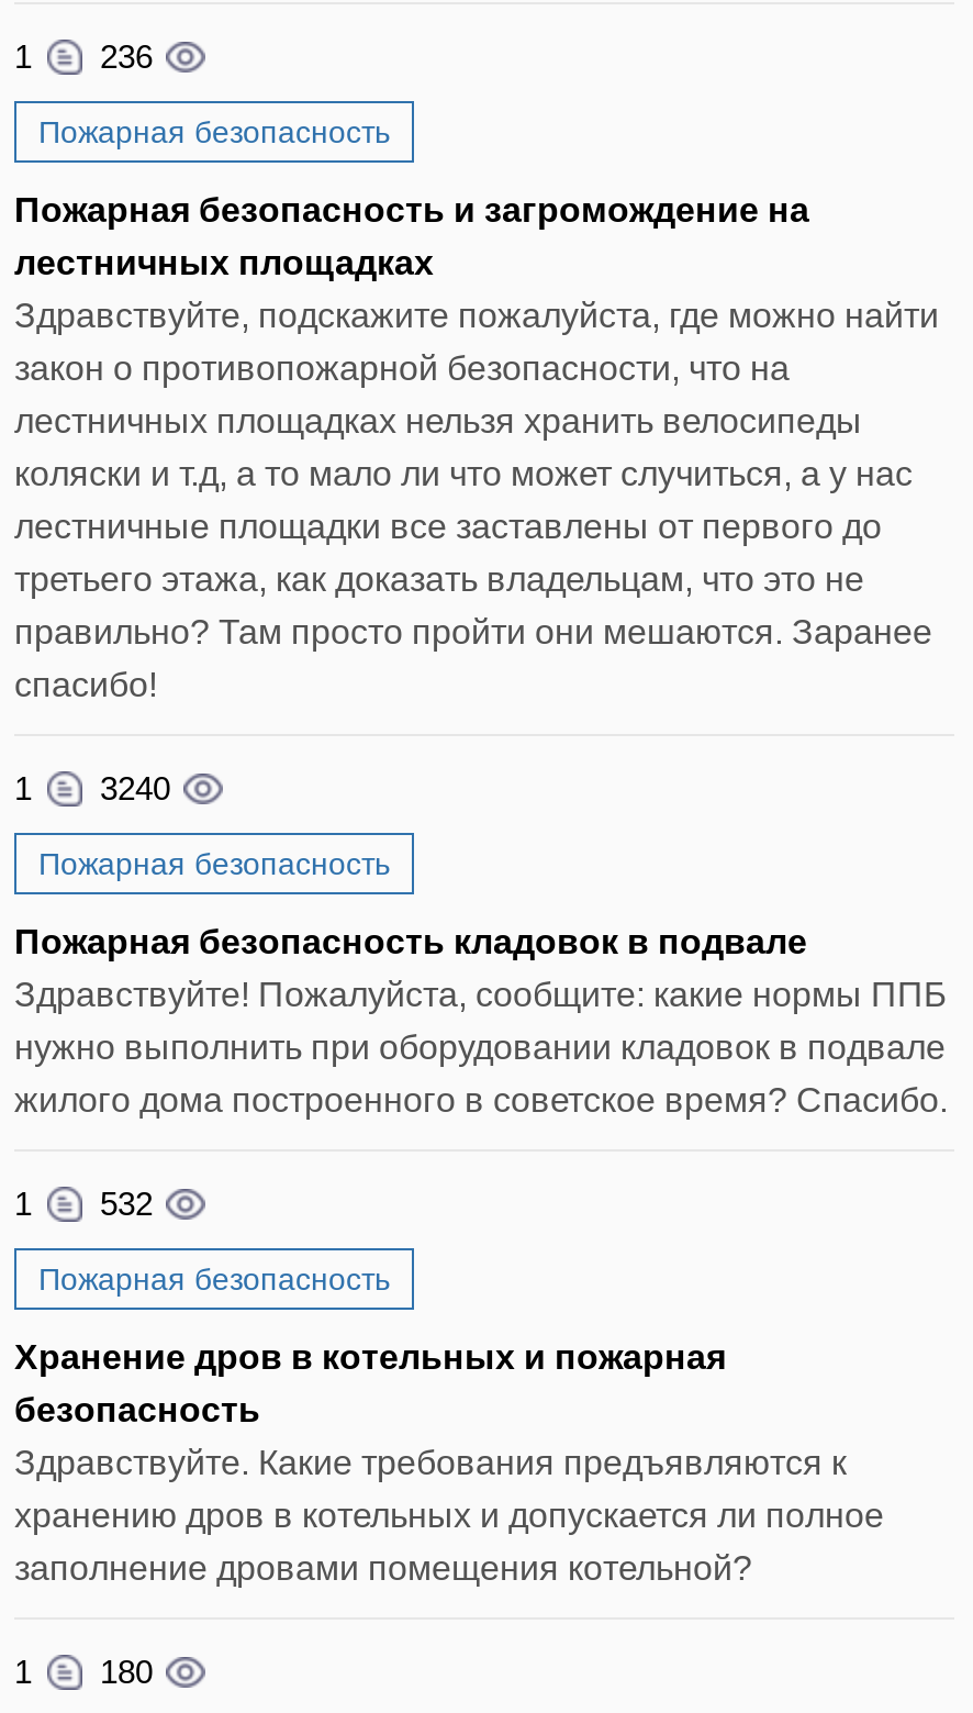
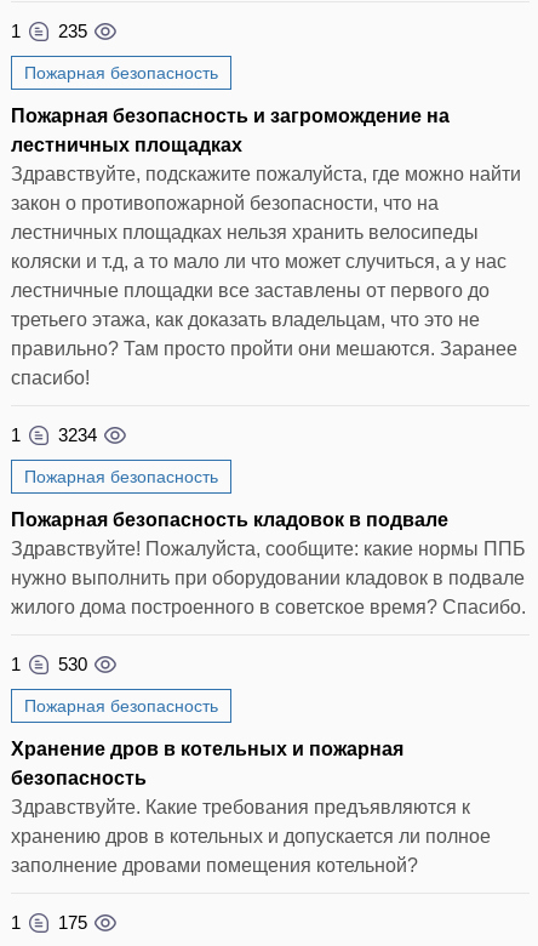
- 1 236
+ 1 235

- 1 3240
+ 1 3234

- 1 532
+ 1 530

- 1 180
+ 1 175
